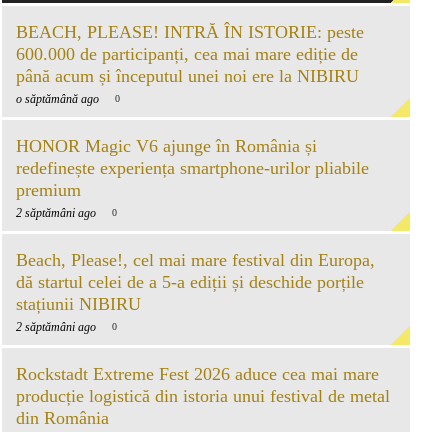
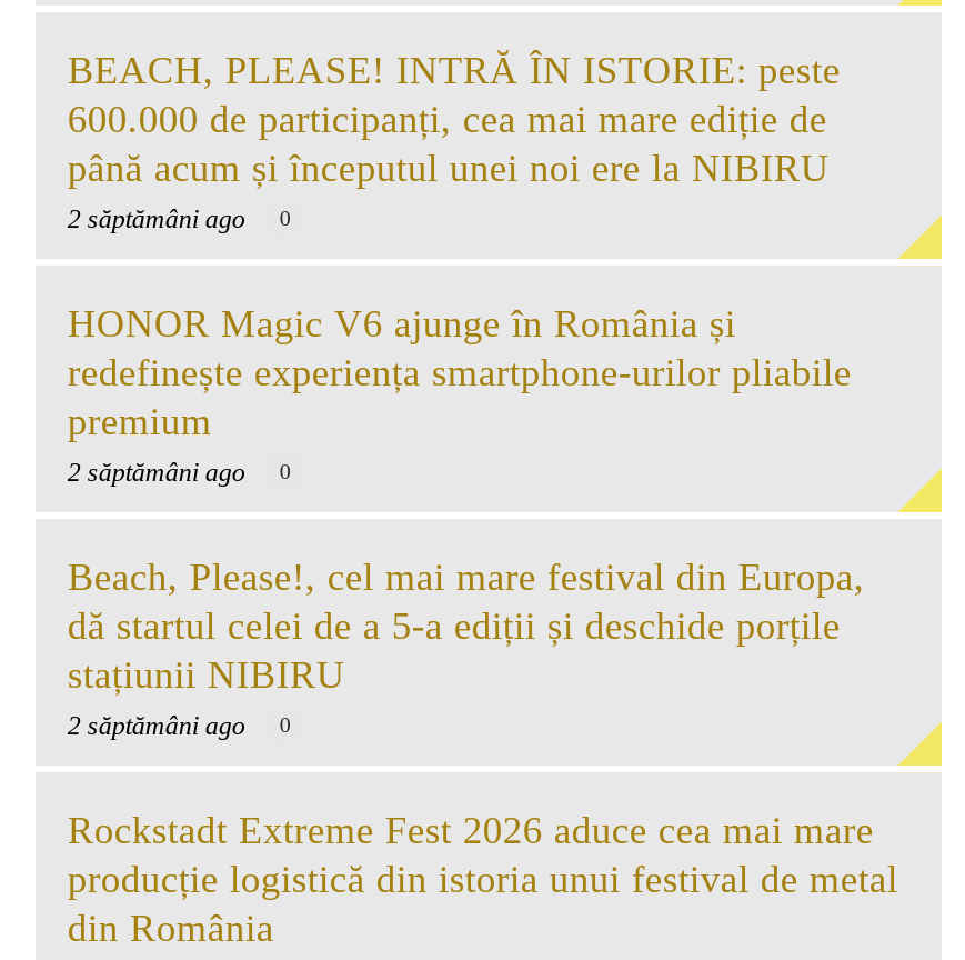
- o săptămână ago
+ 2 săptămâni ago
